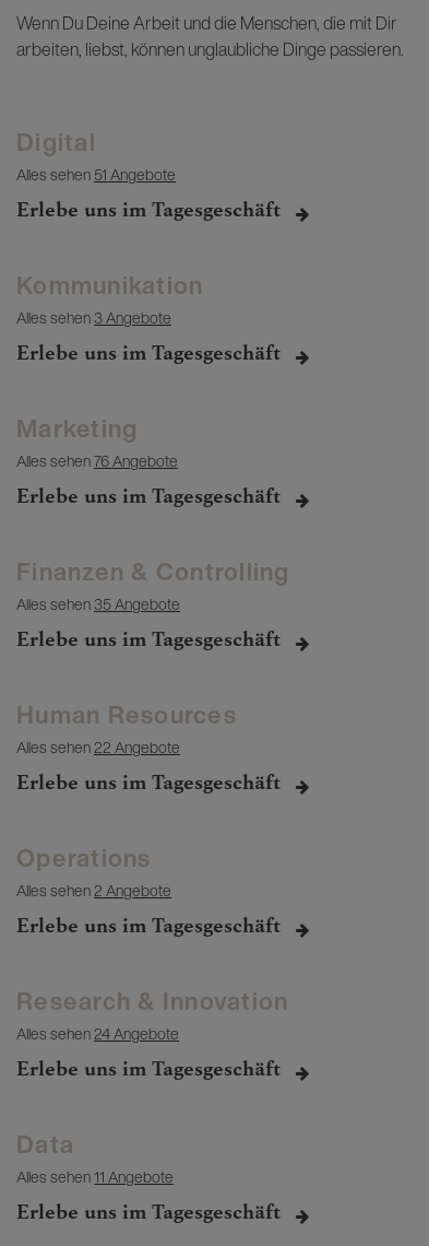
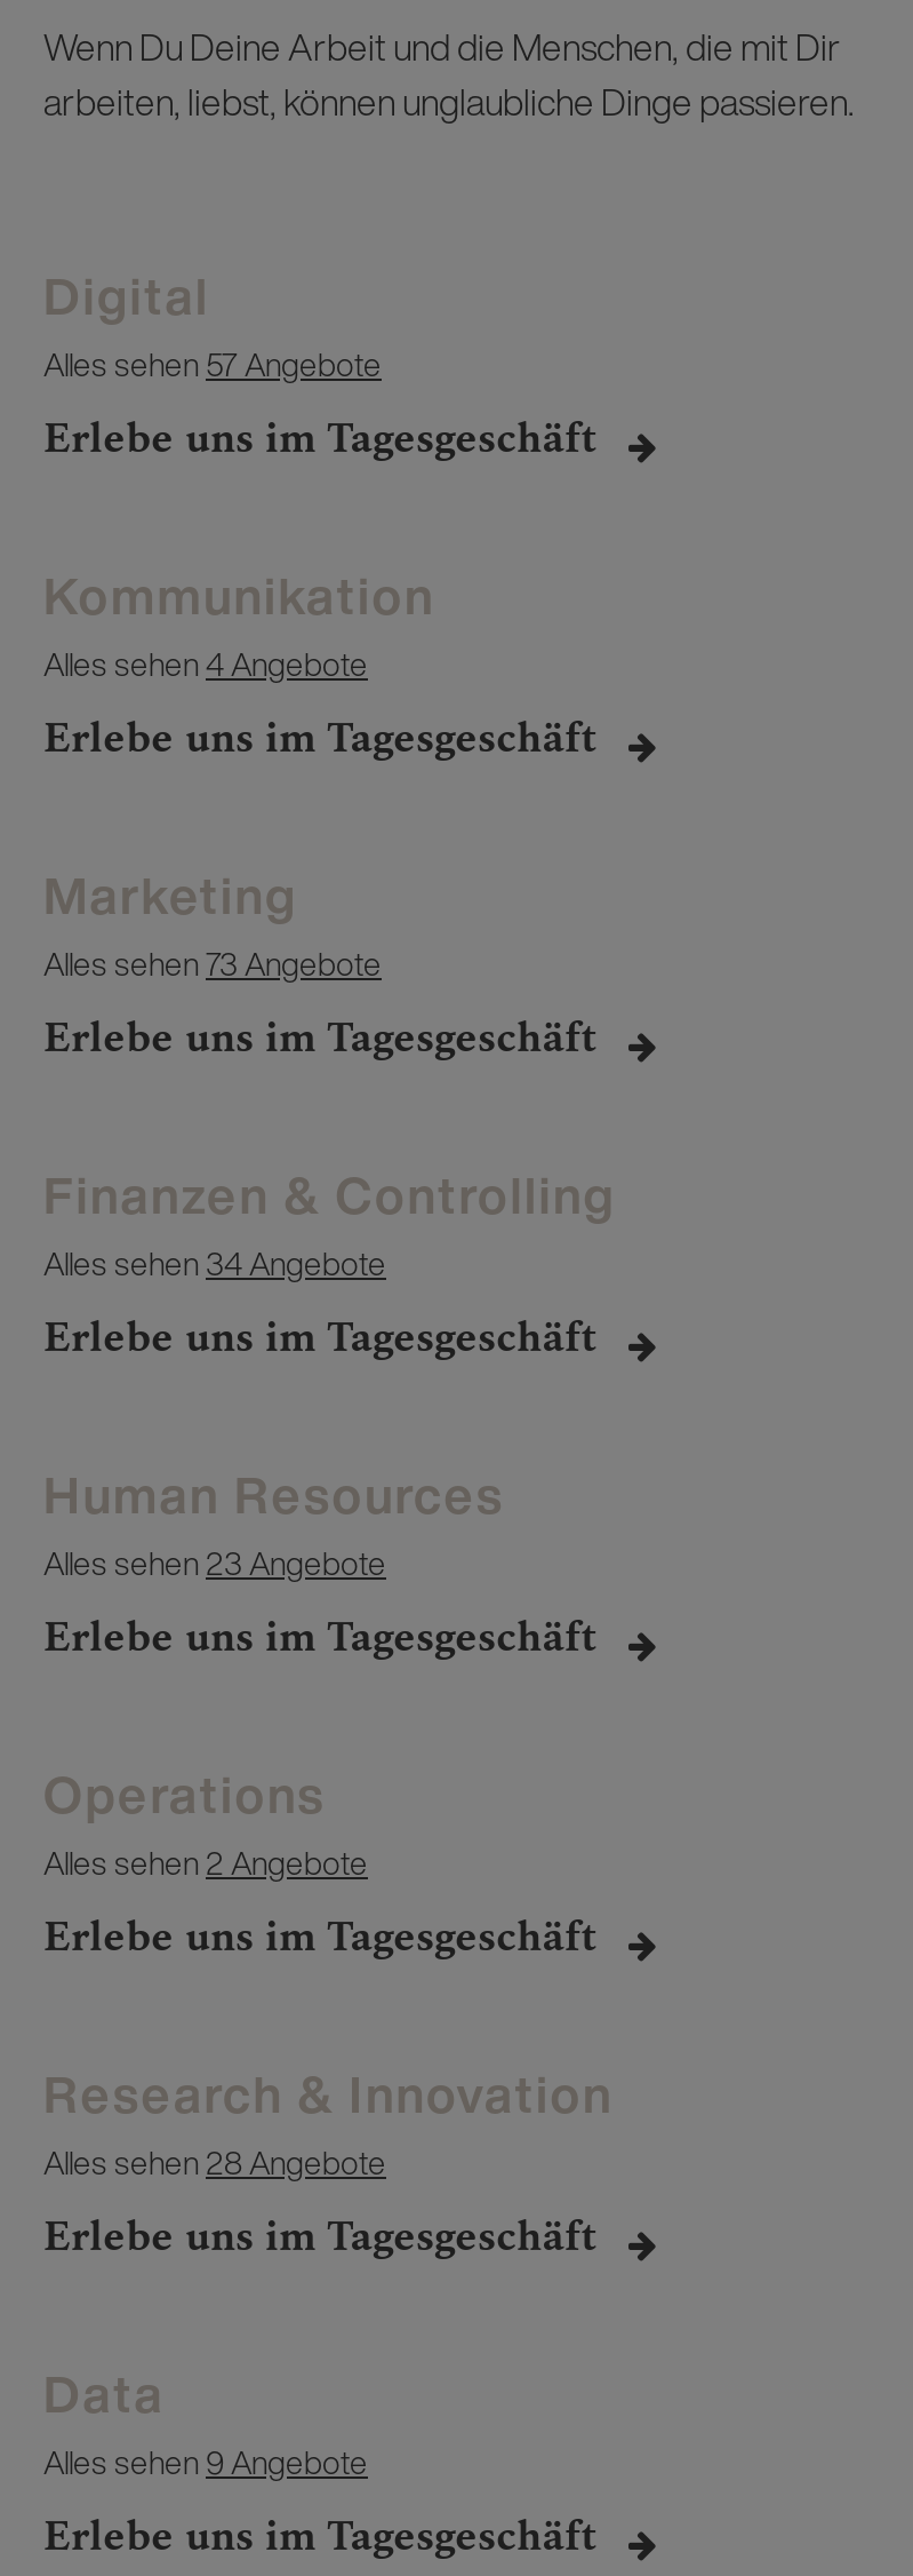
- Alles sehen 51 Angebote
+ Alles sehen 57 Angebote

- Alles sehen 3 Angebote
+ Alles sehen 4 Angebote

- Alles sehen76 Angebote
+ Alles sehen73 Angebote

- Alles sehen 35 Angebote
+ Alles sehen 34 Angebote

- Alles sehen 22 Angebote
+ Alles sehen 23 Angebote

- Alles sehen 24 Angebote
+ Alles sehen 28 Angebote

- Alles sehen 11 Angebote
+ Alles sehen 9 Angebote
